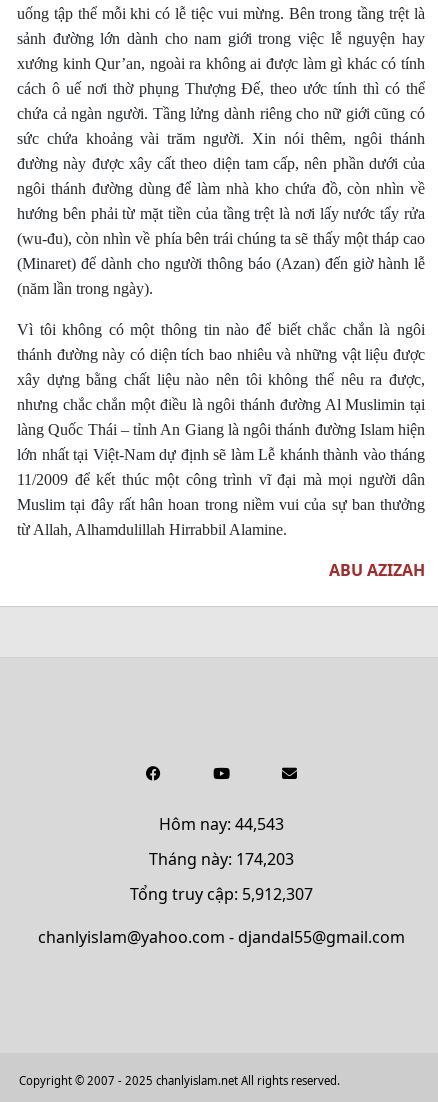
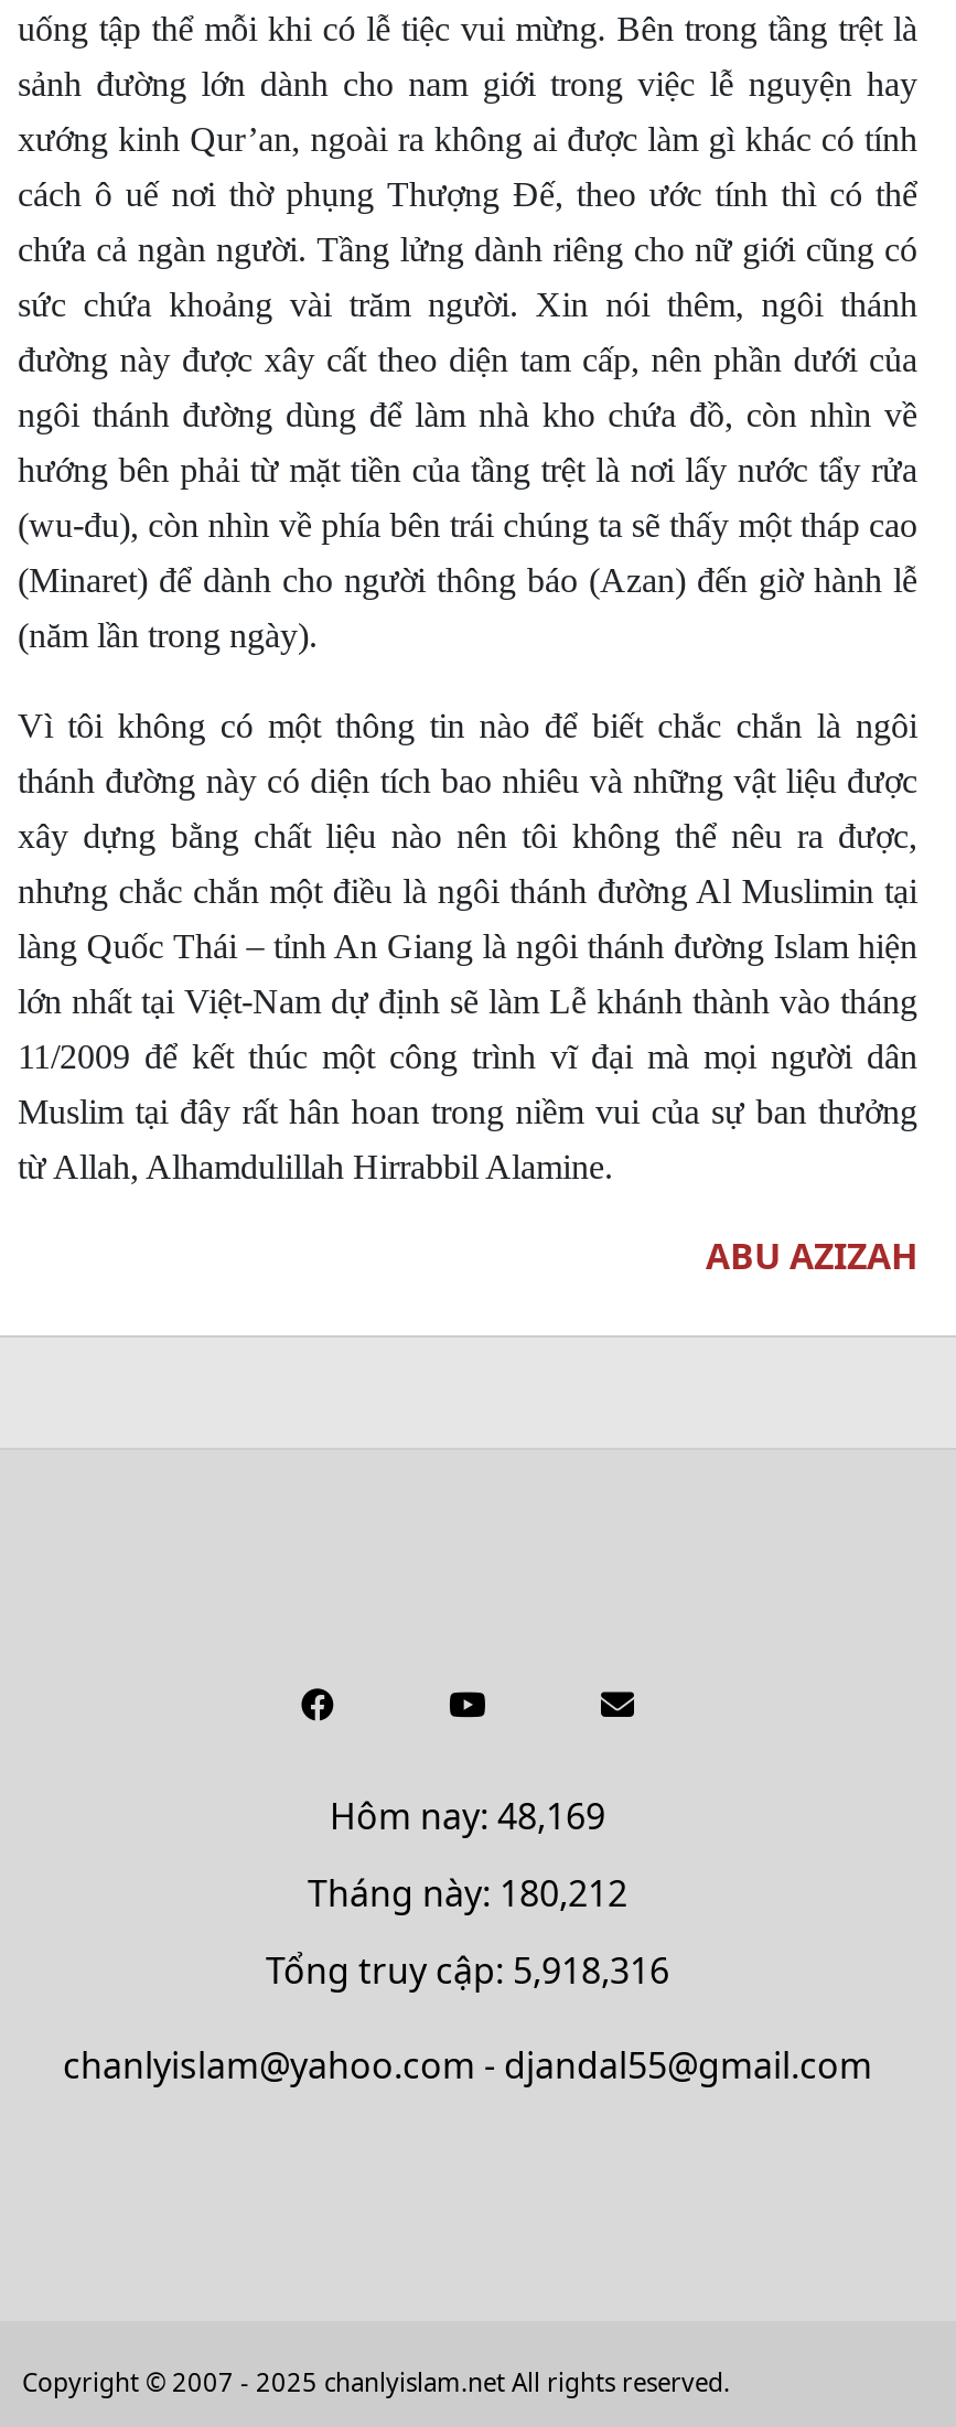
- Hôm nay: 44,543
+ Hôm nay: 48,169

- Tháng này: 174,203
+ Tháng này: 180,212

- Tổng truy cập: 5,912,307
+ Tổng truy cập: 5,918,316
